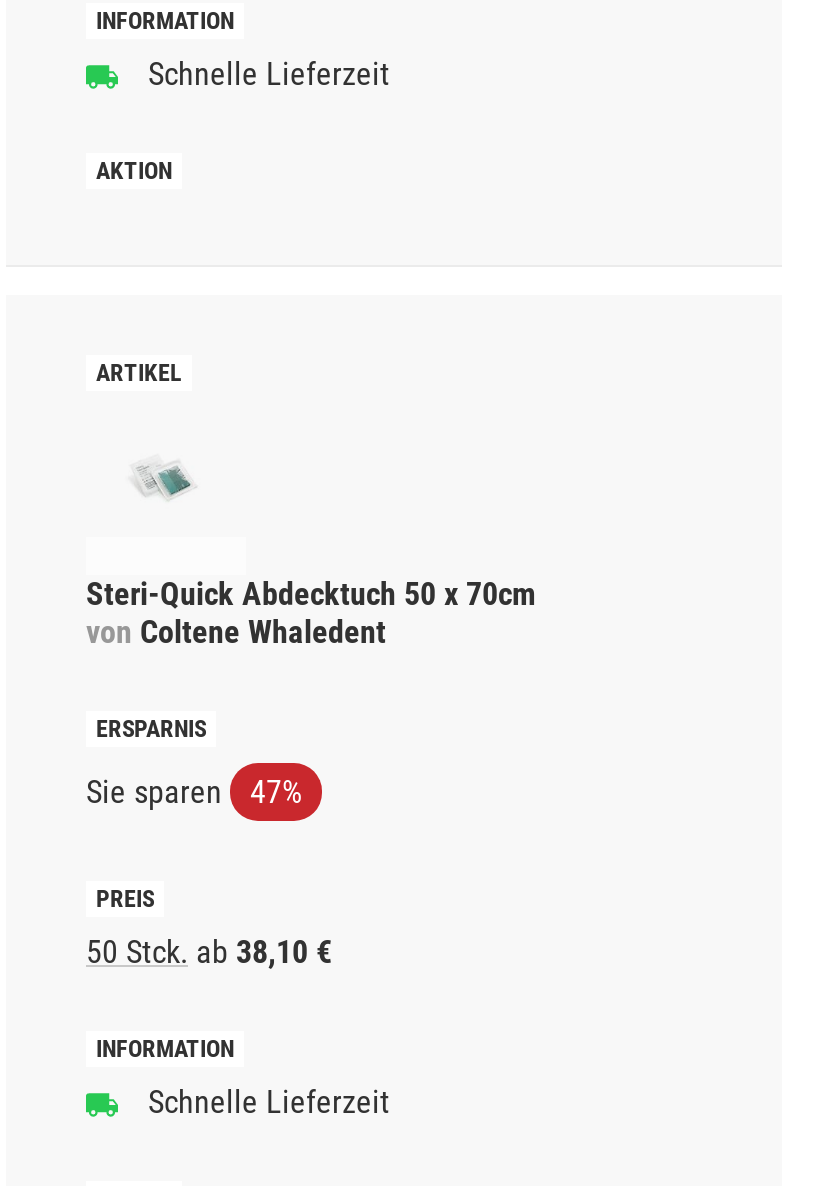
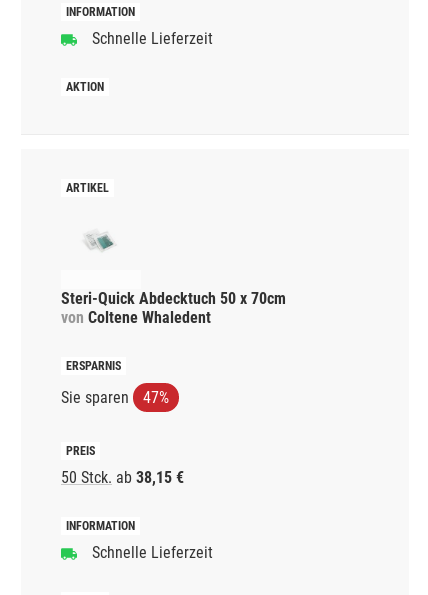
- 50 Stck. ab 38,10 €
+ 50 Stck. ab 38,15 €
